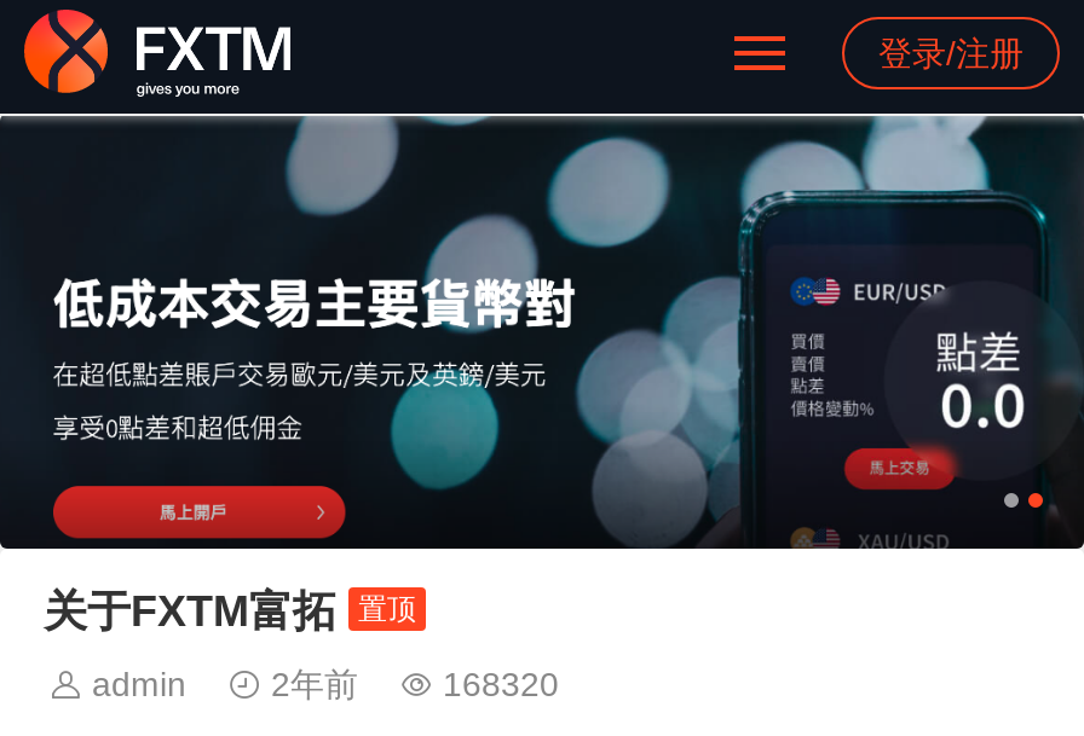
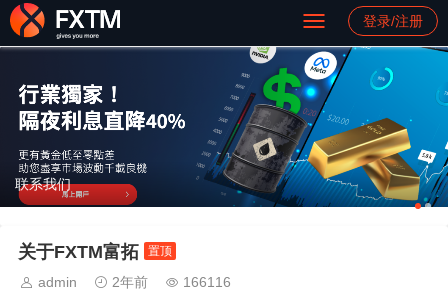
+ 联系我们

- [image]
+ [image]

- 168320
+ 166116
